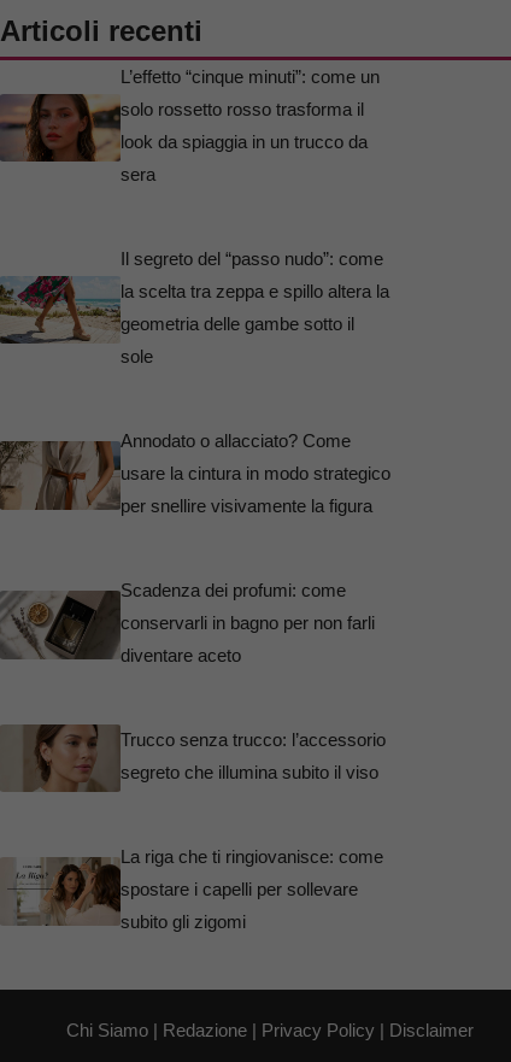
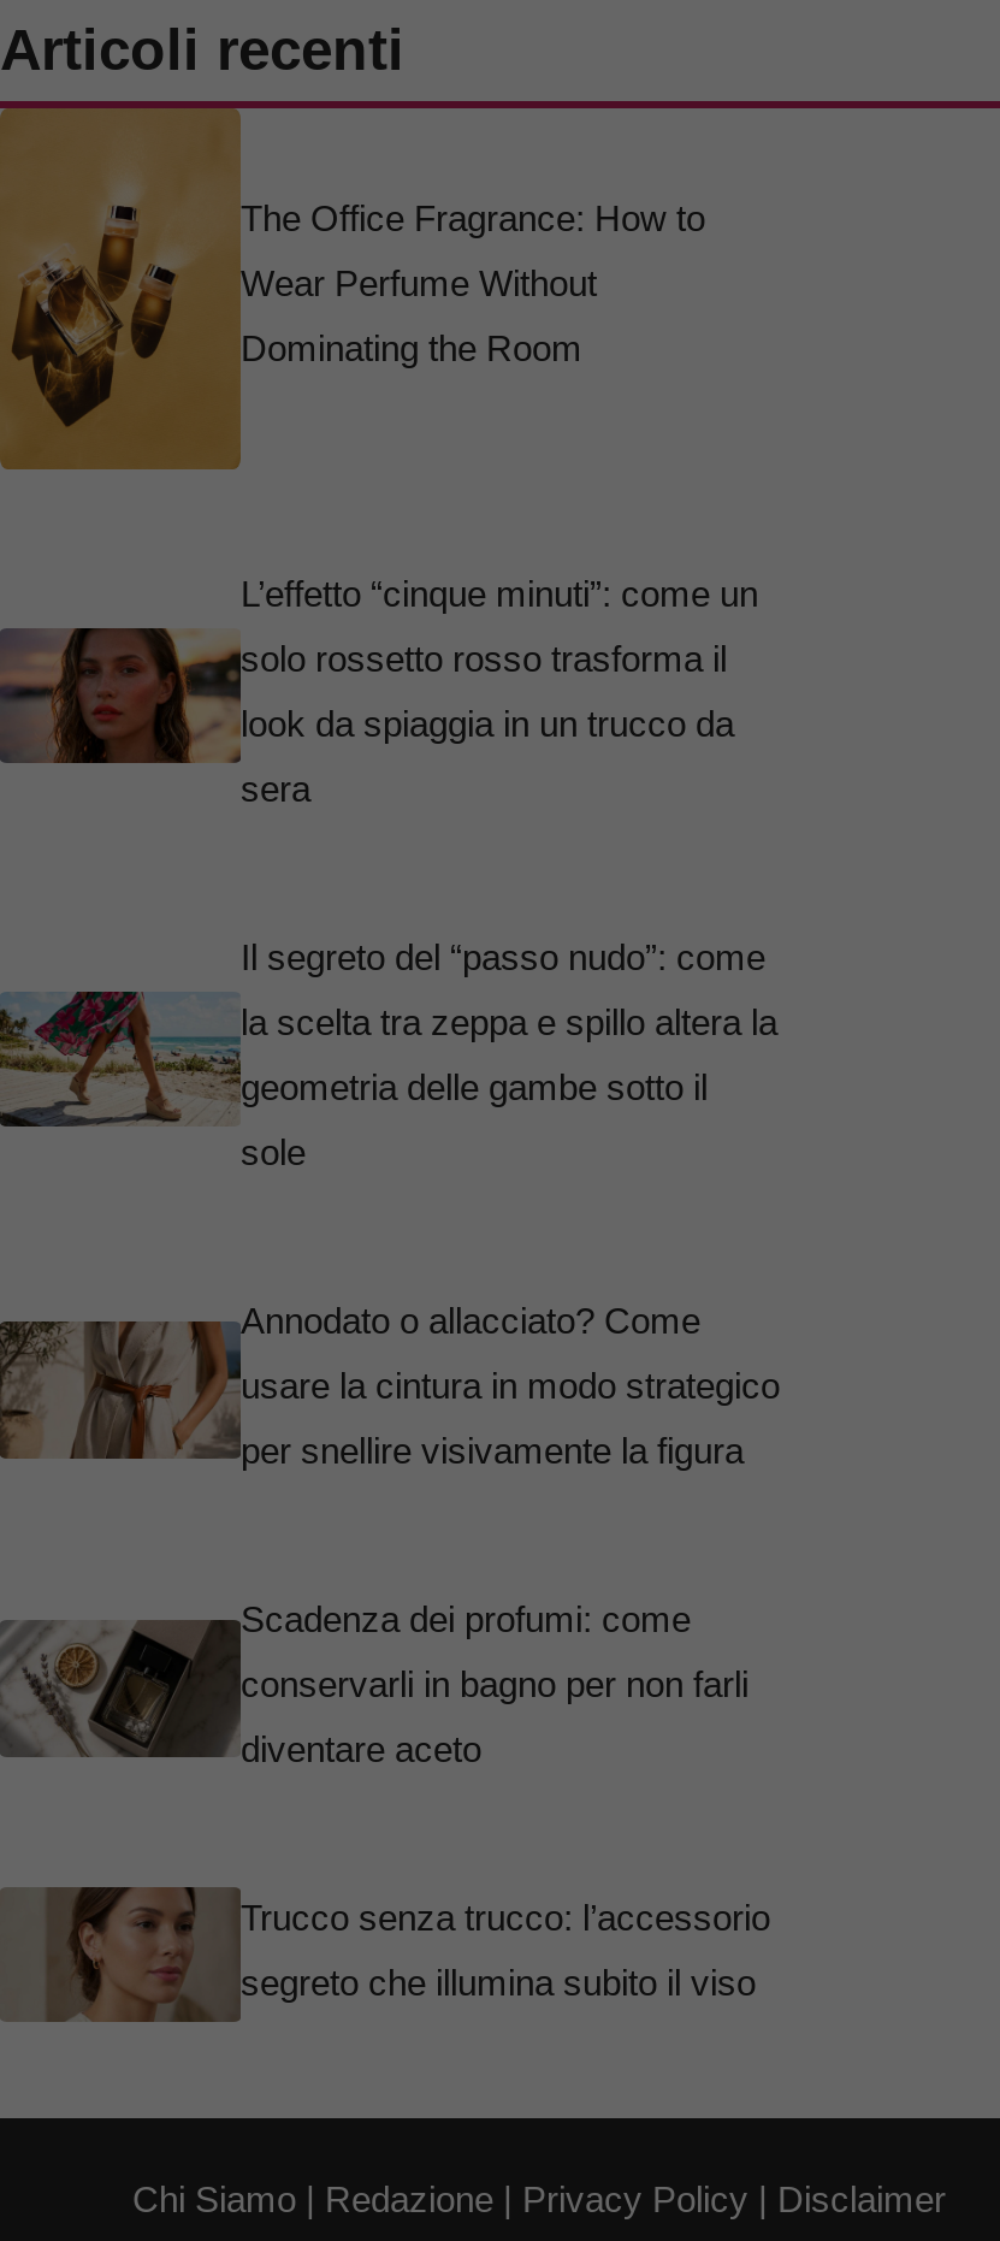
+ [image]
+ The Office Fragrance: How to
+ Wear Perfume Without
+ Dominating the Room

moved down: [image] | L’effetto “cinque minuti”: come un | solo rossetto rosso trasforma il | ... | Trucco senza trucco: l’accessorio | segreto che illumina subito il viso

- [image]
- La riga che ti ringiovanisce: come
- spostare i capelli per sollevare
- subito gli zigomi
